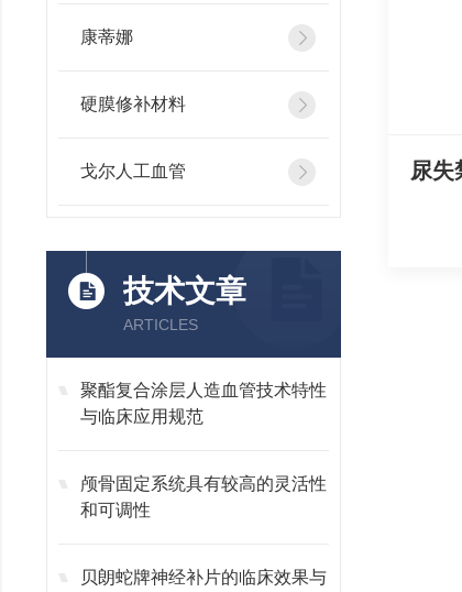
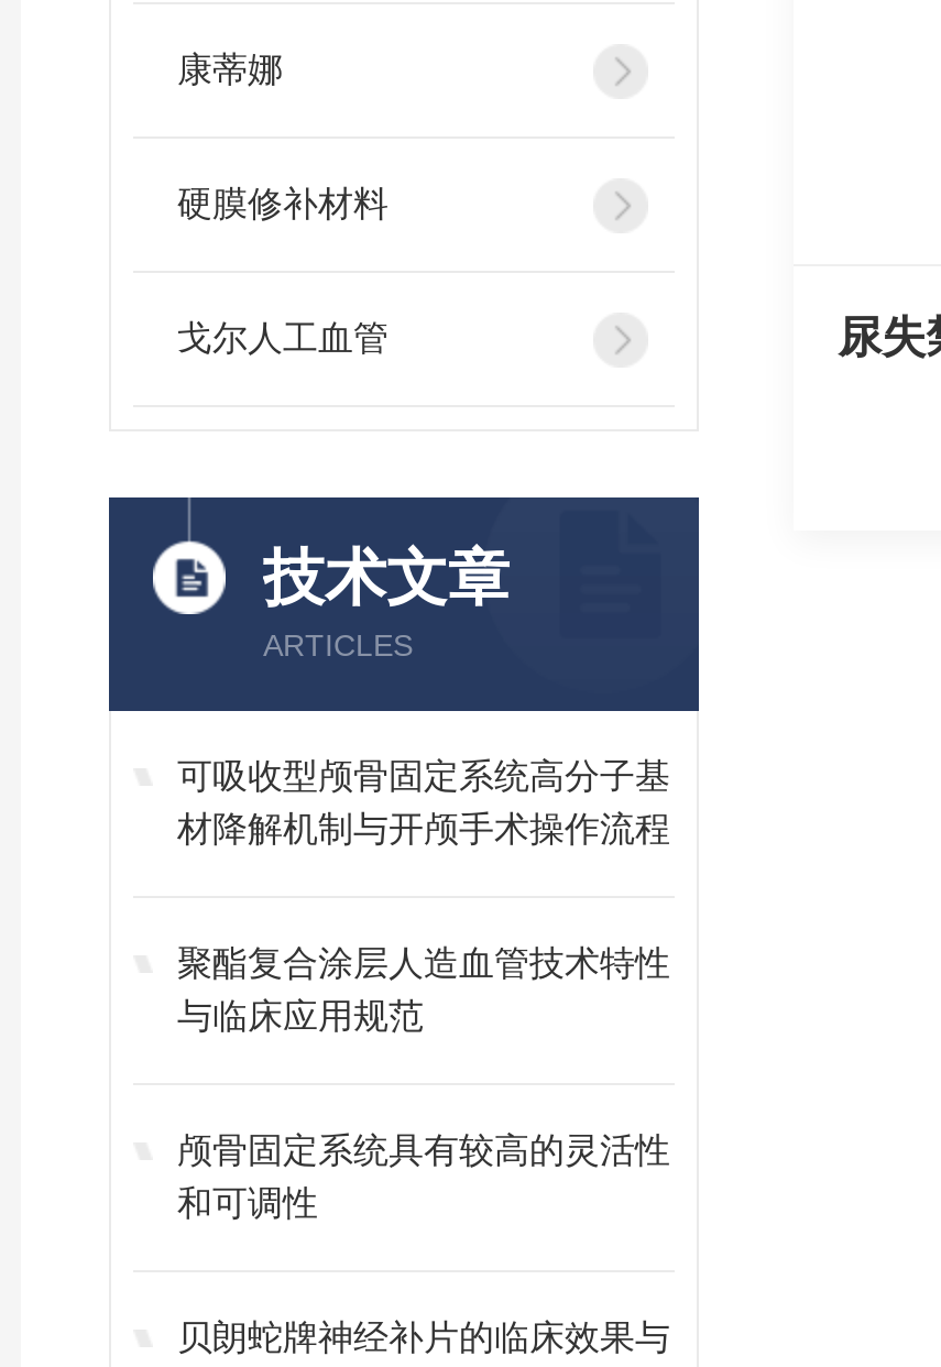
+ 可吸收型颅骨固定系统高分子基
+ 材降解机制与开颅手术操作流程
